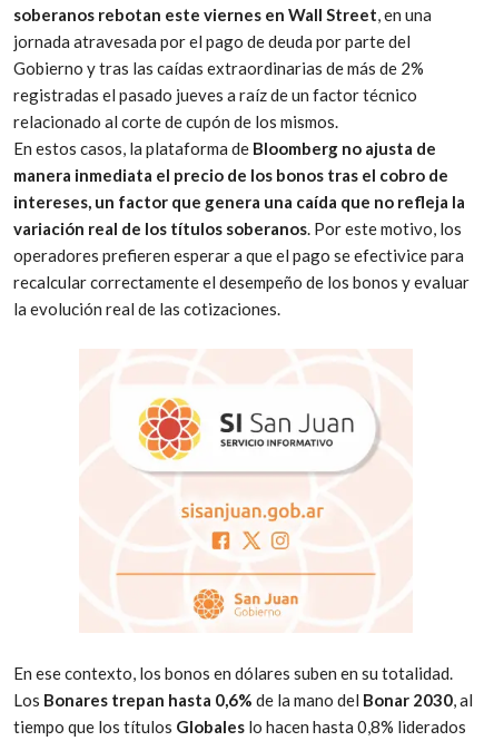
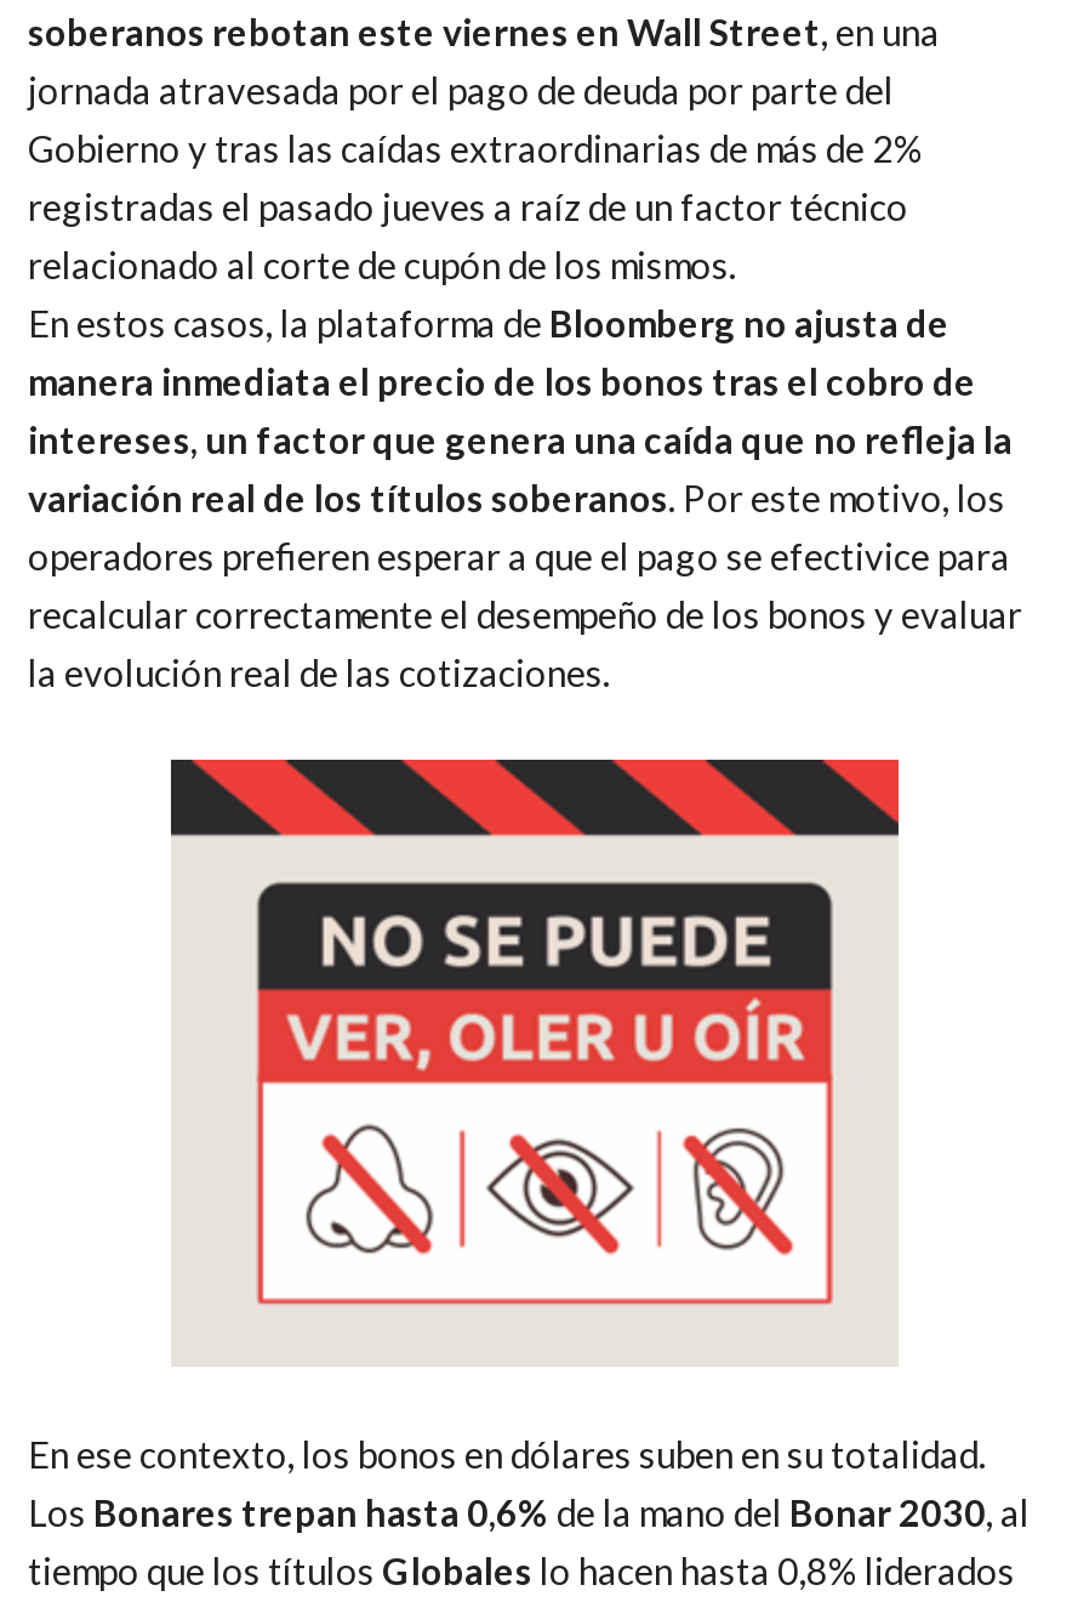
- [image]
+ [image]
